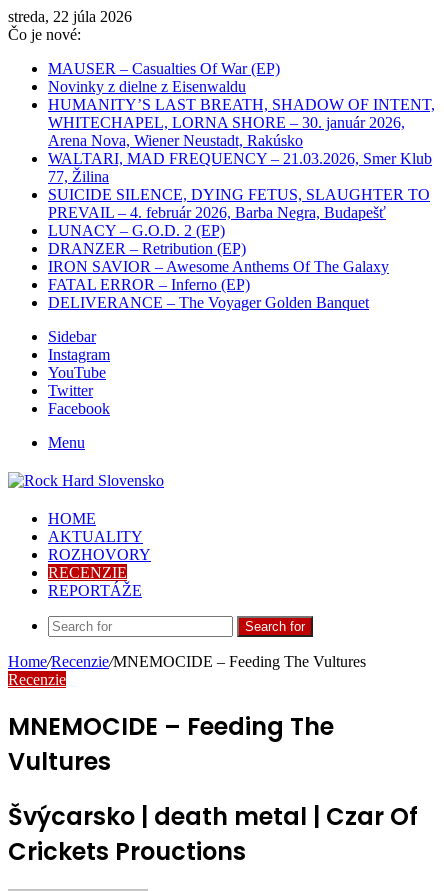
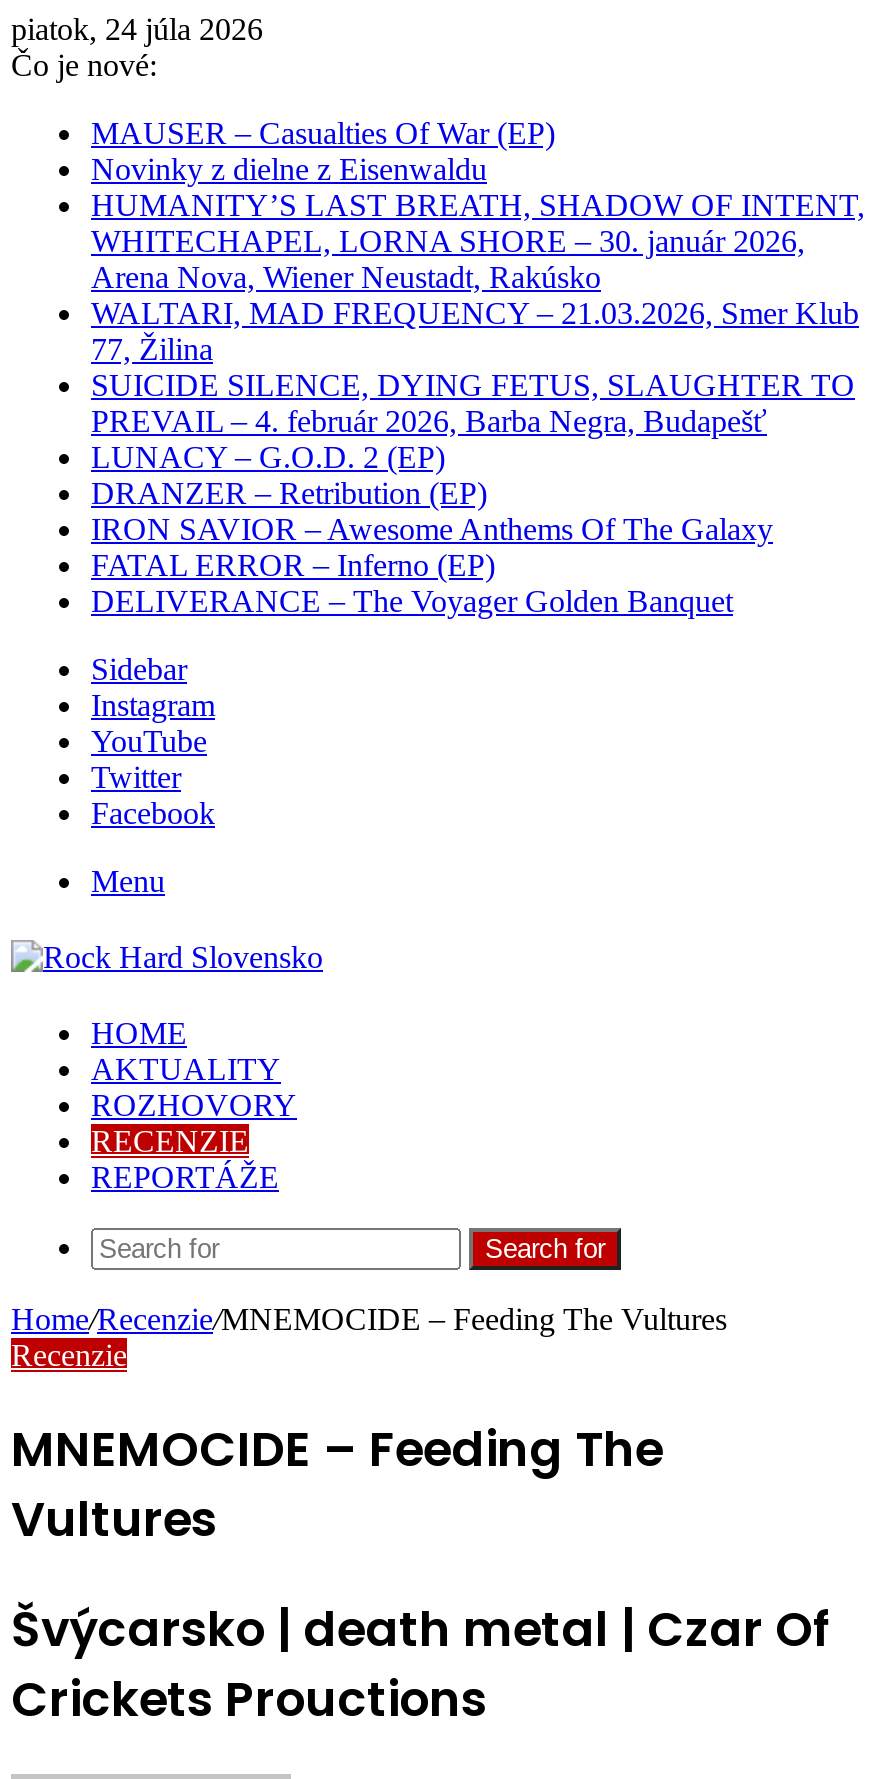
- streda, 22 júla 2026
+ piatok, 24 júla 2026
